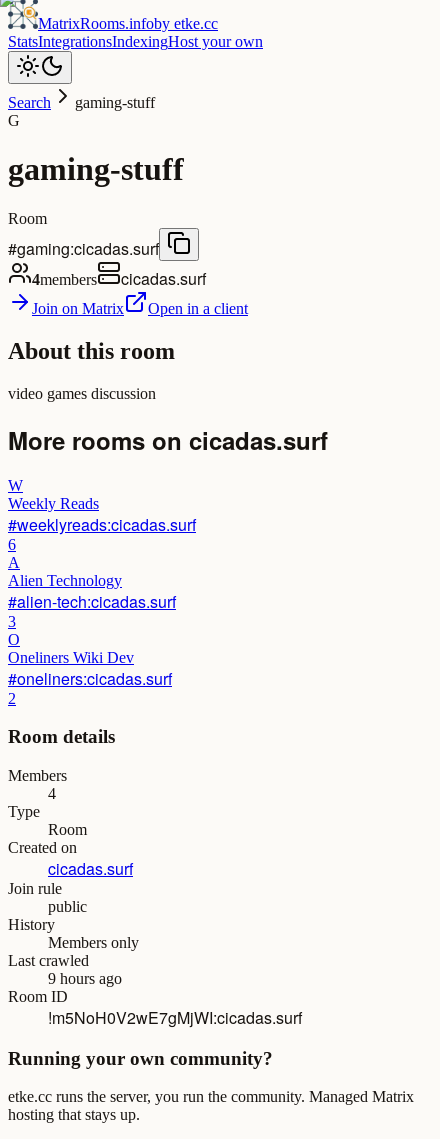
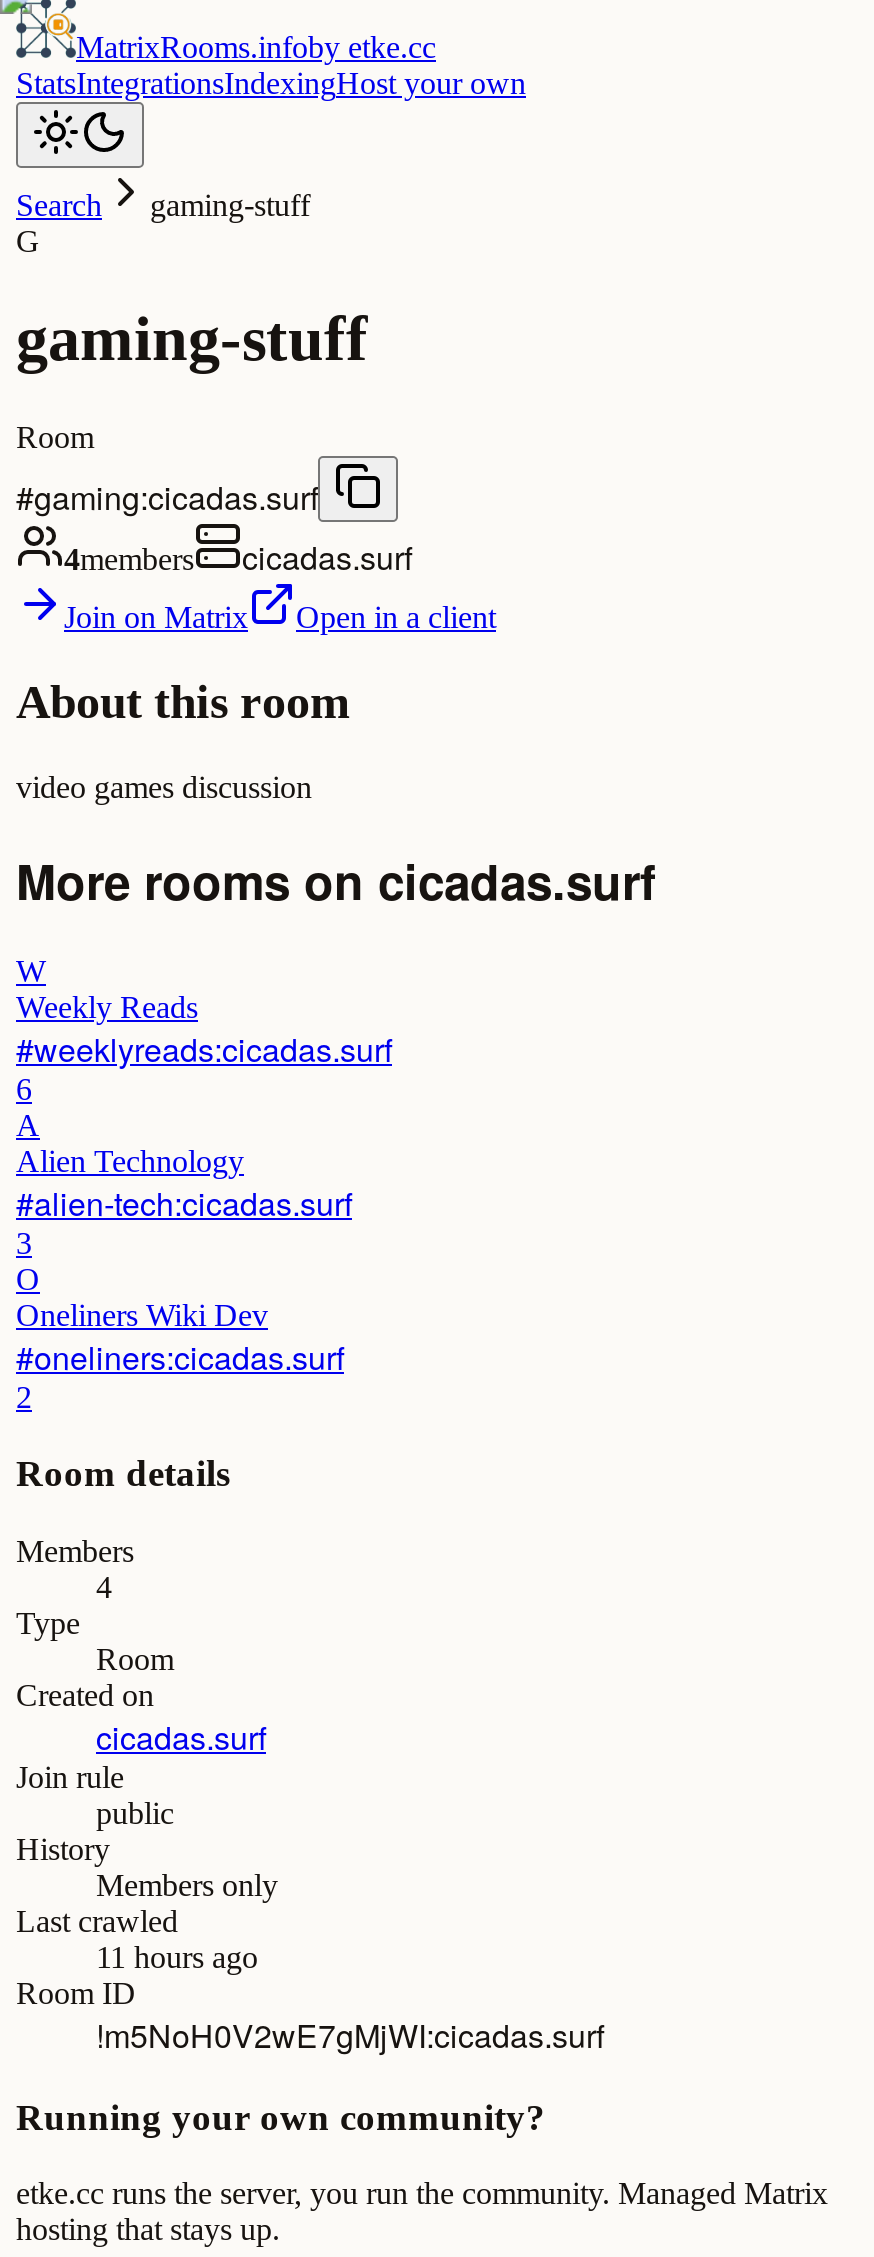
- 9 hours ago
+ 11 hours ago
